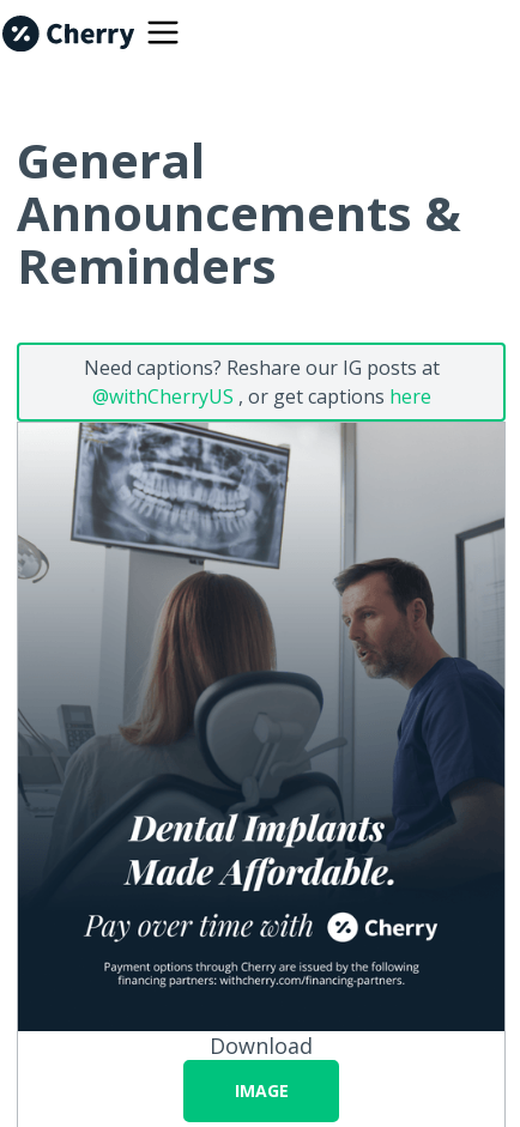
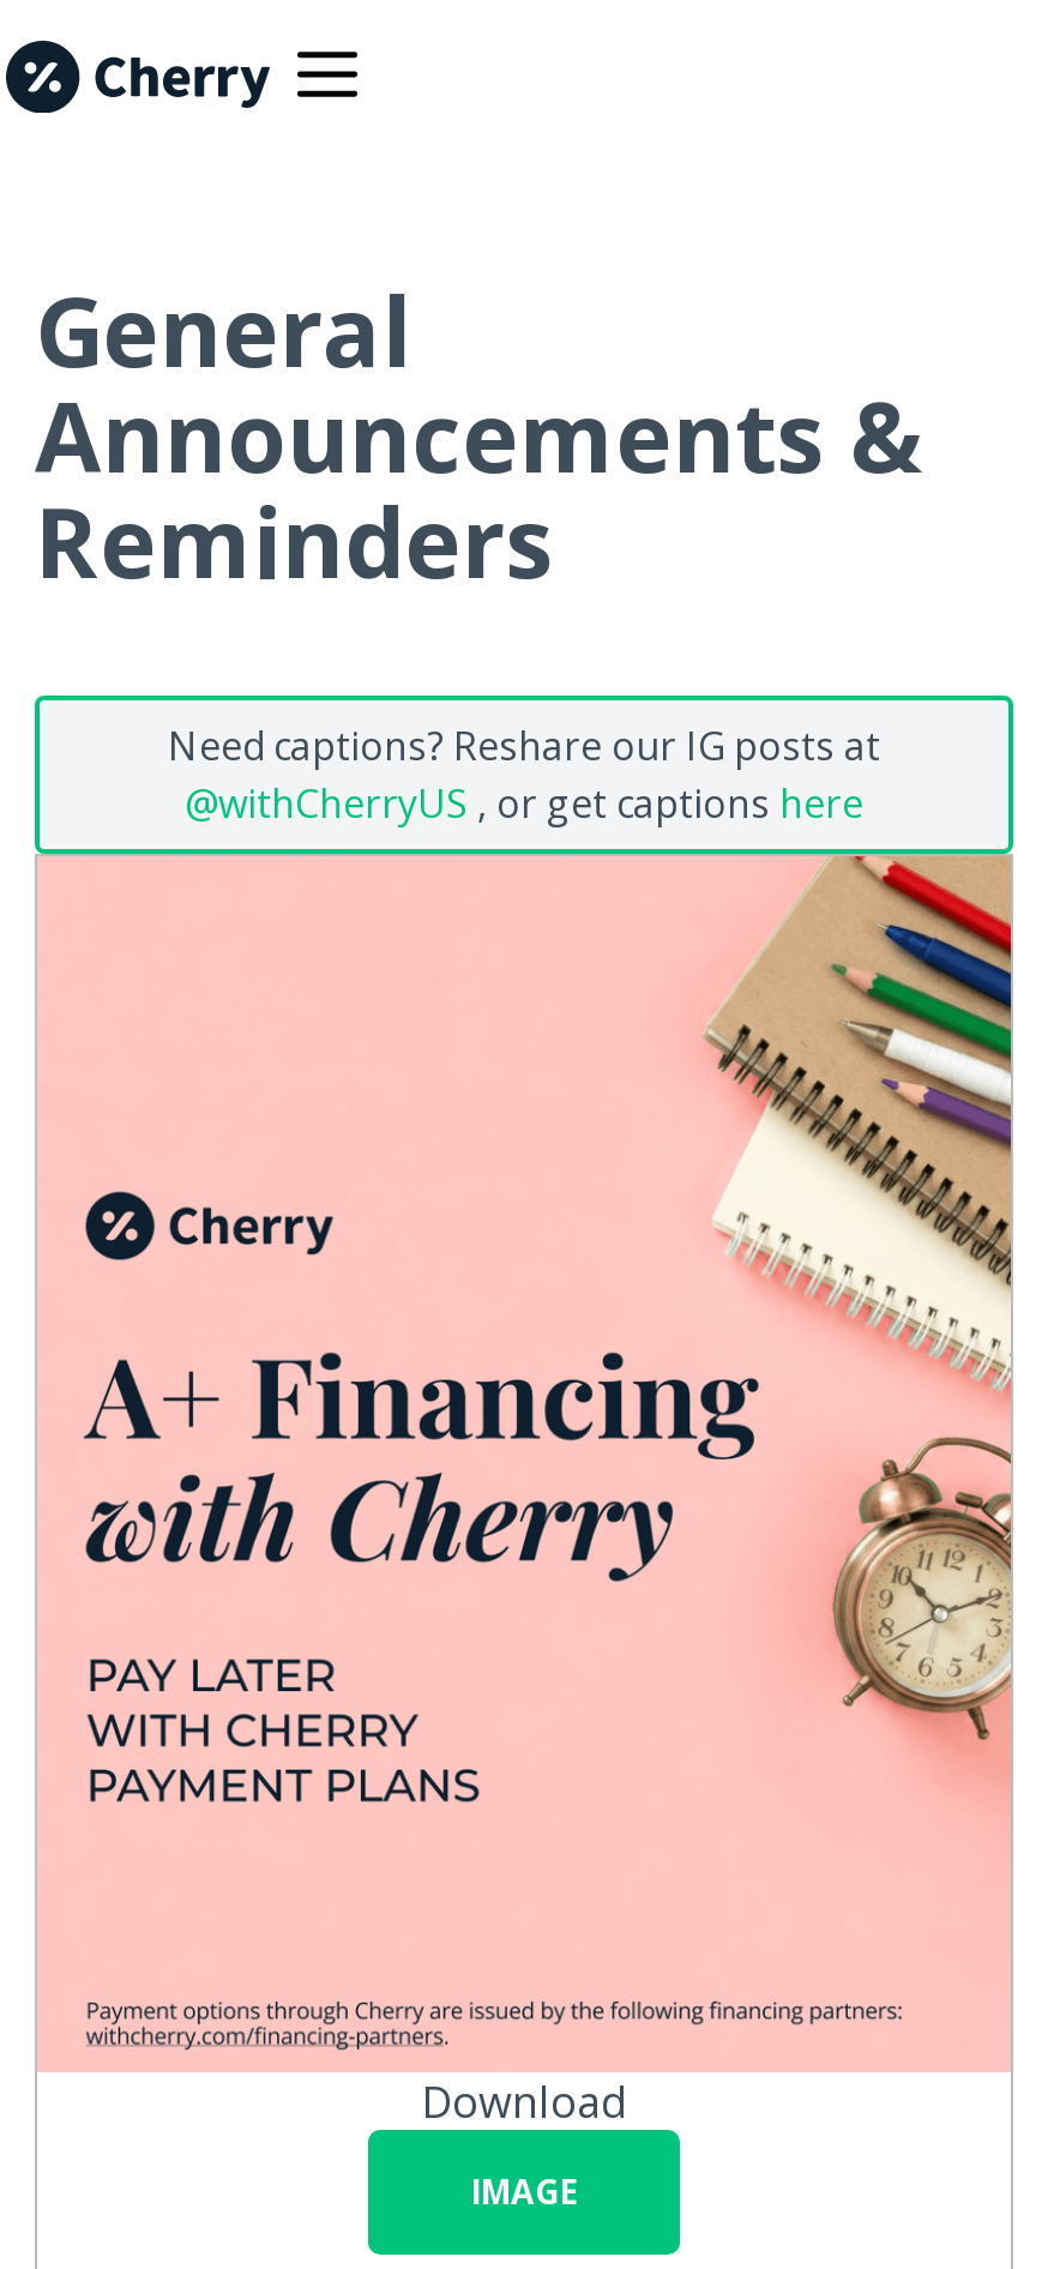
- [image]
+ [image]
